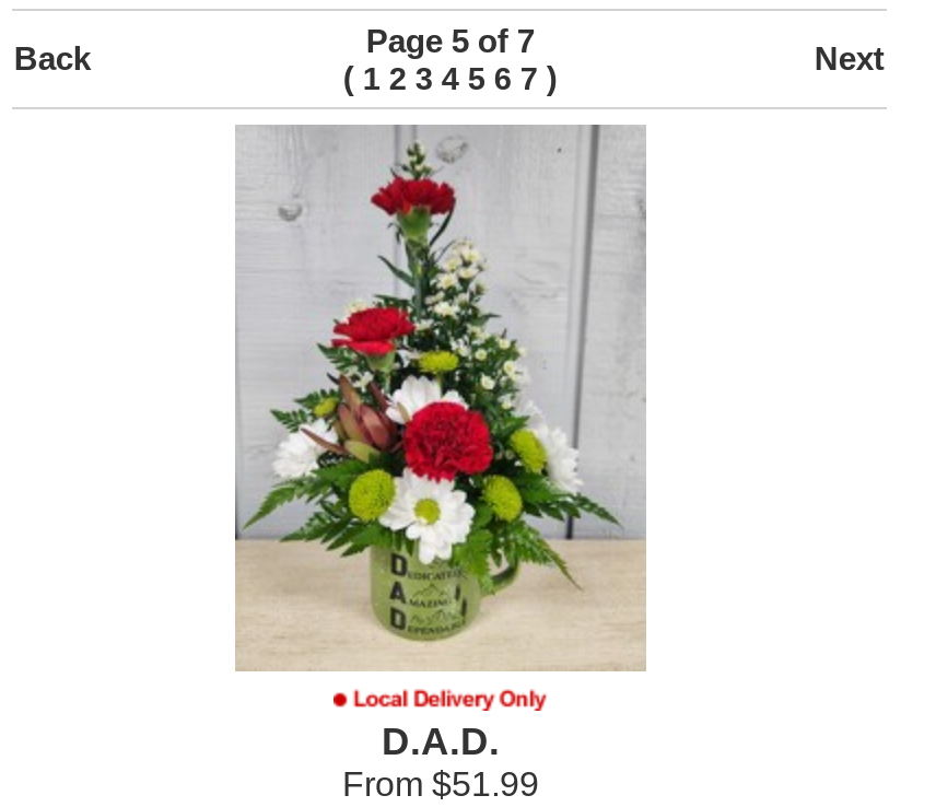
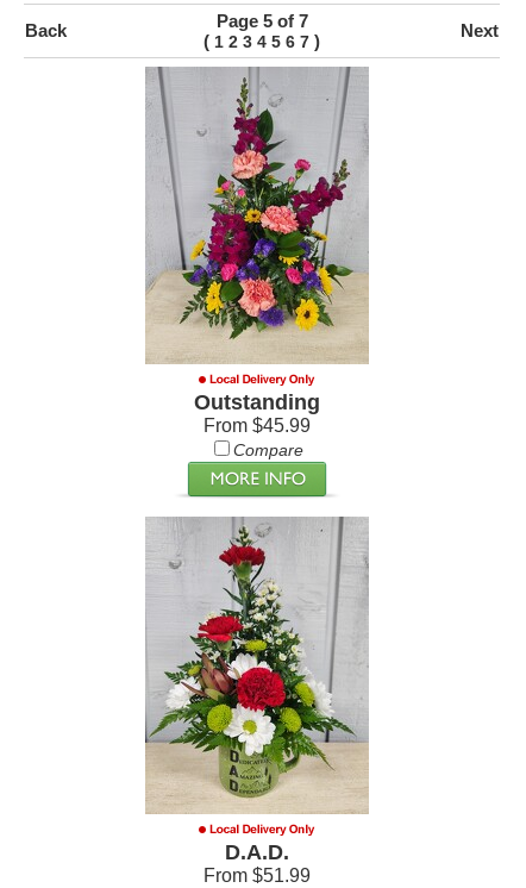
+ [image]
+ Outstanding
+ From $45.99
+ Compare
